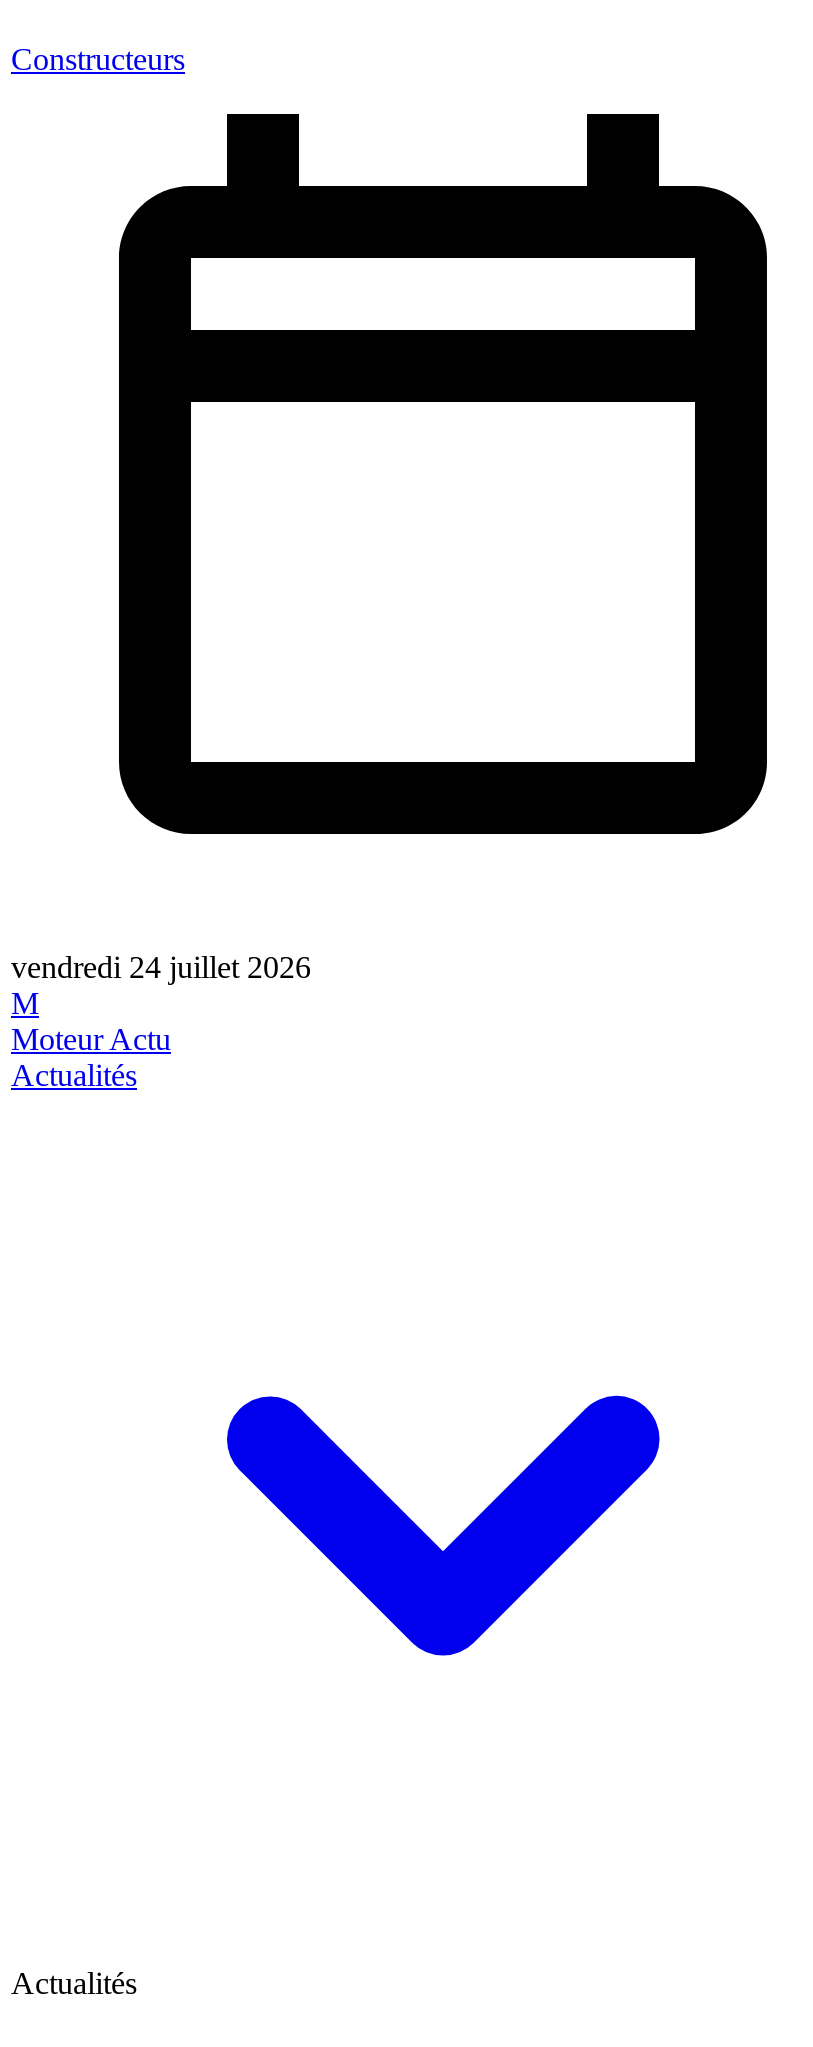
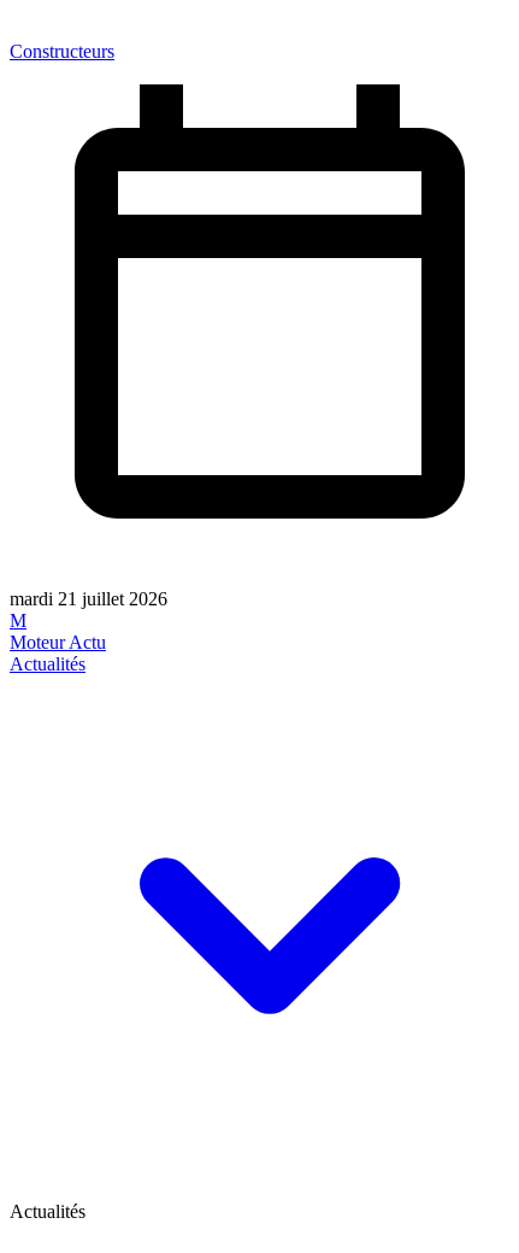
- vendredi 24 juillet 2026
+ mardi 21 juillet 2026
